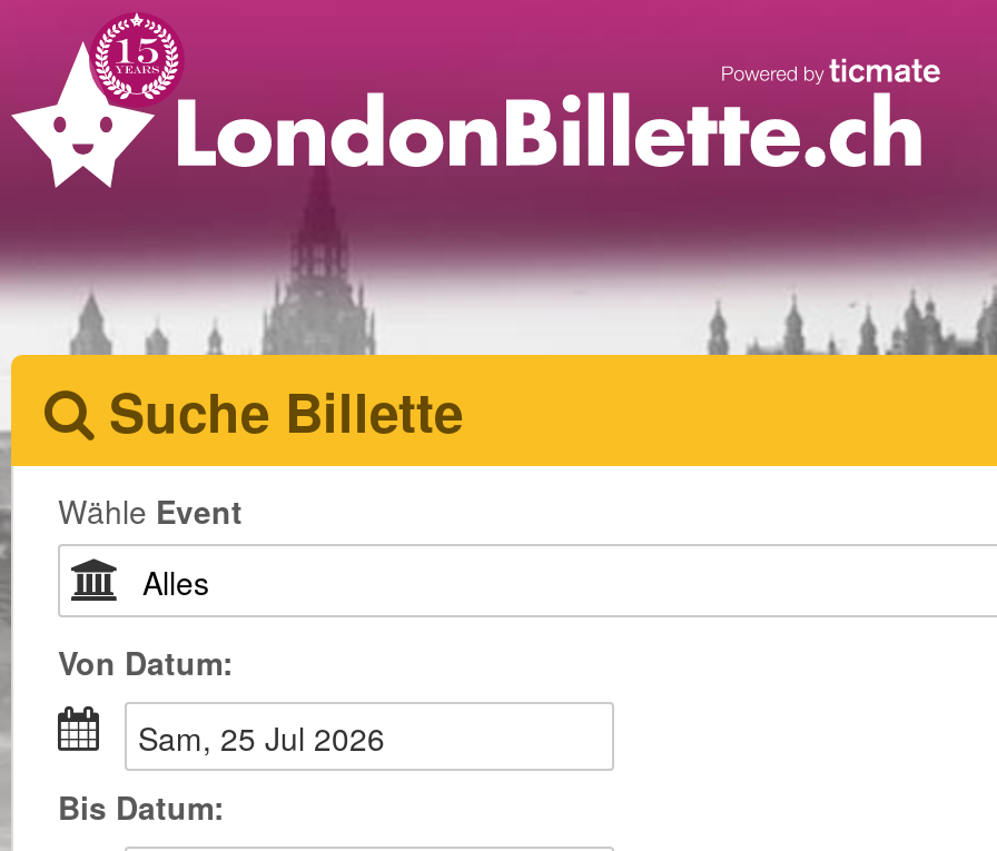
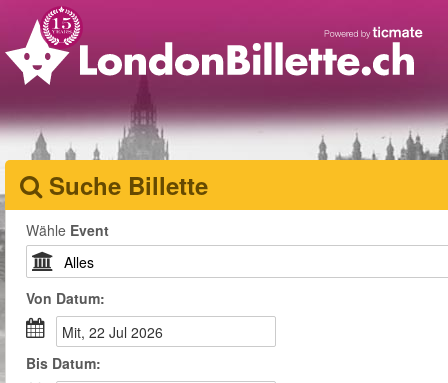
- Sam, 25 Jul 2026
+ Mit, 22 Jul 2026
